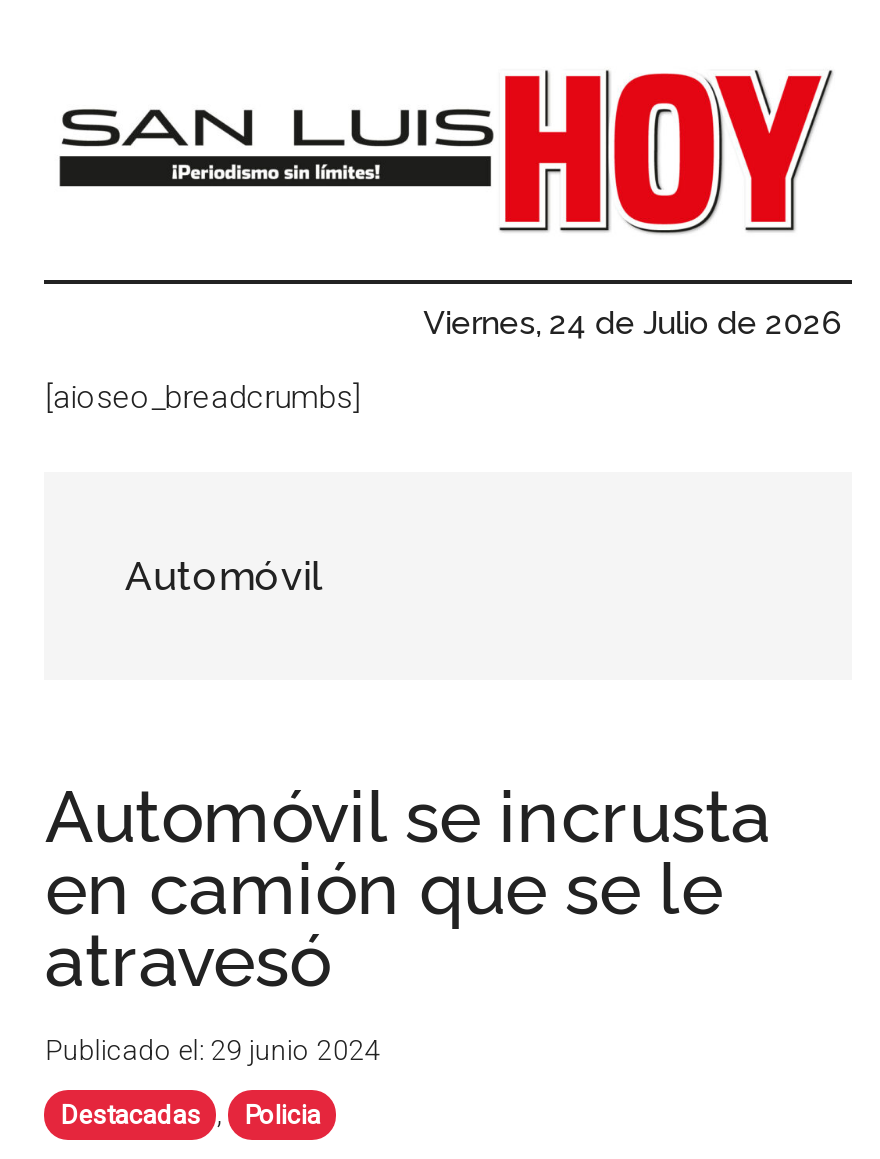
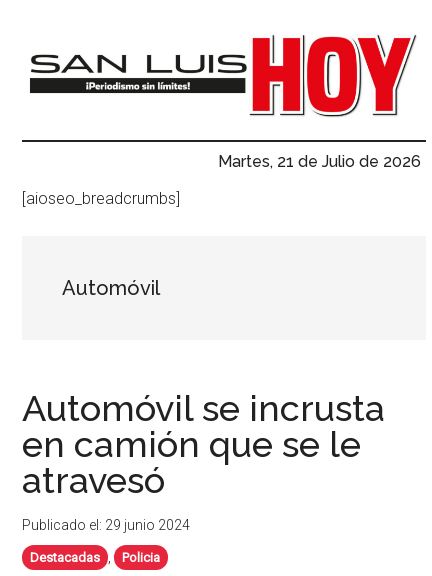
- Viernes, 24 de Julio de 2026
+ Martes, 21 de Julio de 2026
